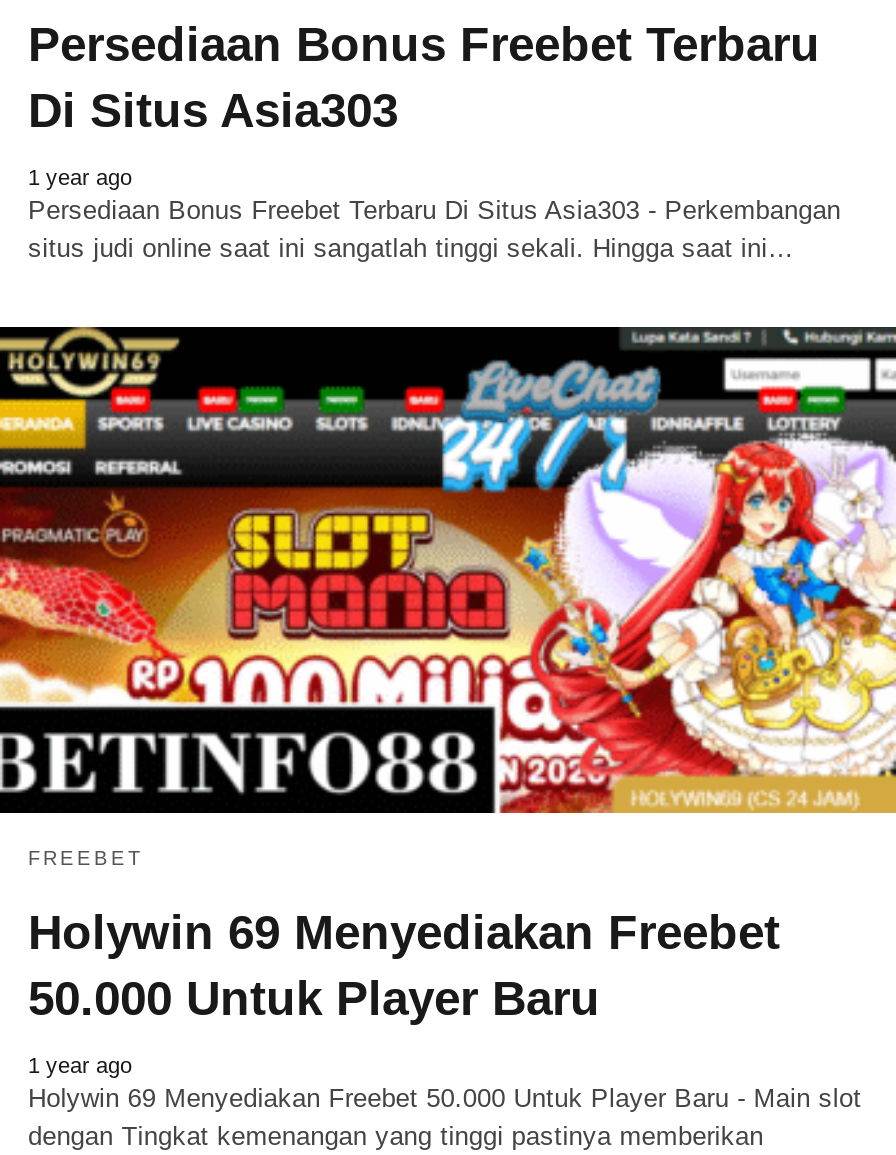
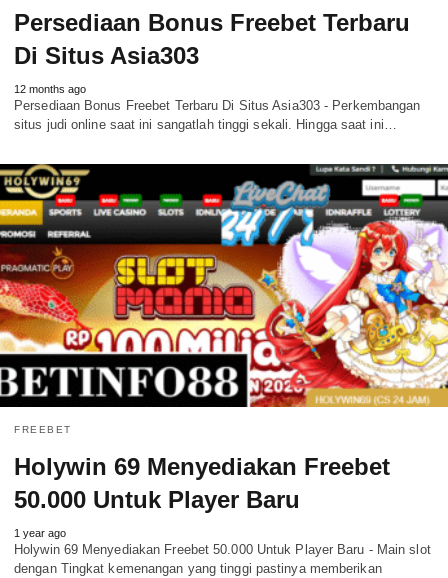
- 1 year ago
+ 12 months ago
